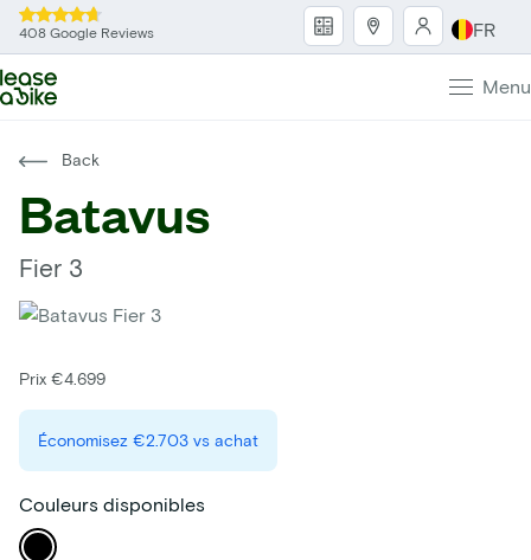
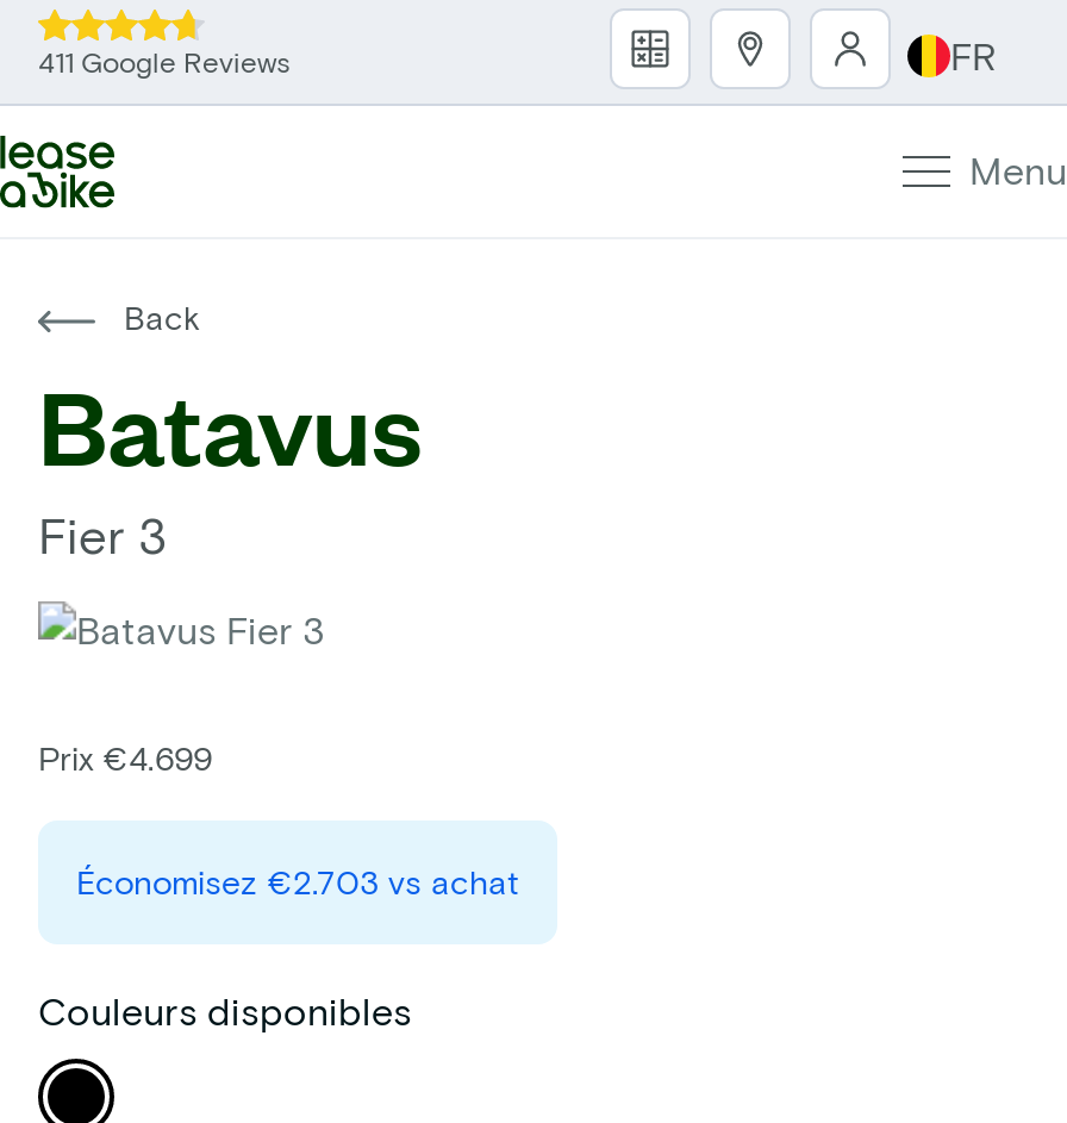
- 408 Google Reviews
+ 411 Google Reviews
